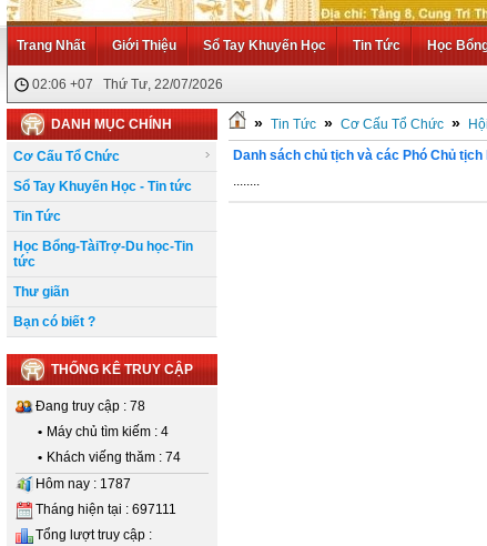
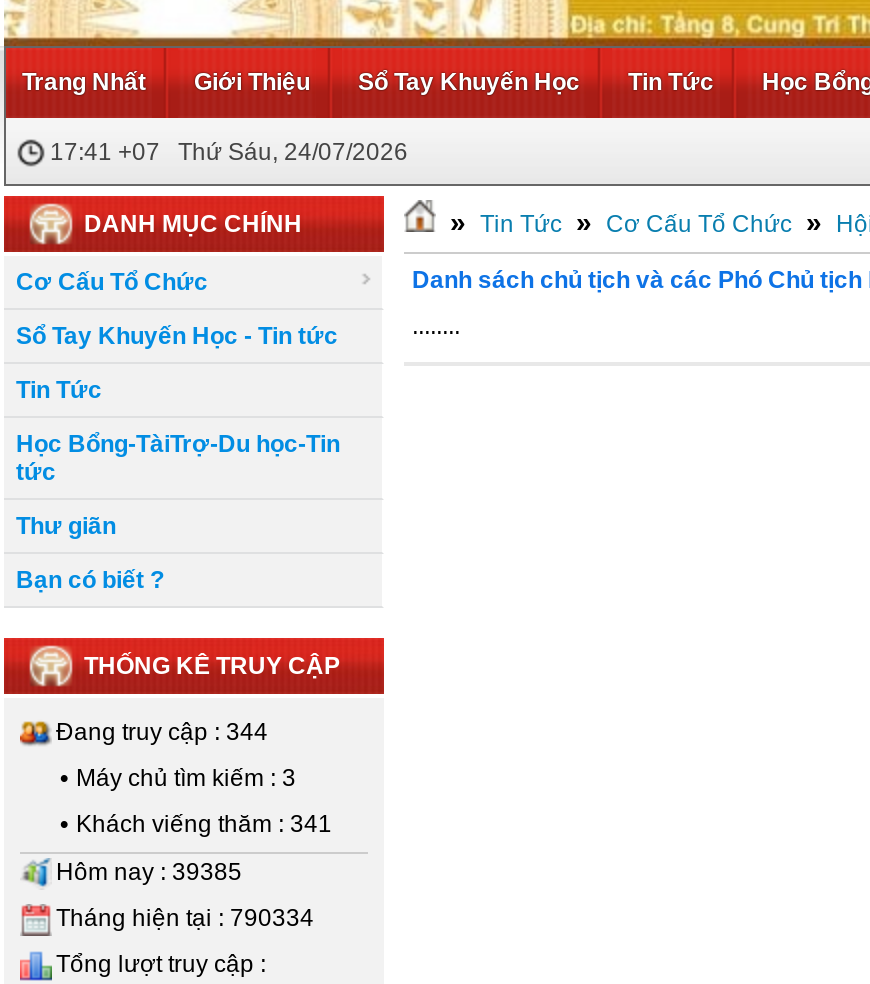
- 02:06 +07 Thứ Tư, 22/07/2026
+ 17:41 +07 Thứ Sáu, 24/07/2026

- Đang truy cập : 78
+ Đang truy cập : 344

- • Máy chủ tìm kiếm : 4
+ • Máy chủ tìm kiếm : 3

- • Khách viếng thăm : 74
+ • Khách viếng thăm : 341

- Hôm nay : 1787
+ Hôm nay : 39385

- Tháng hiện tại : 697111
+ Tháng hiện tại : 790334
